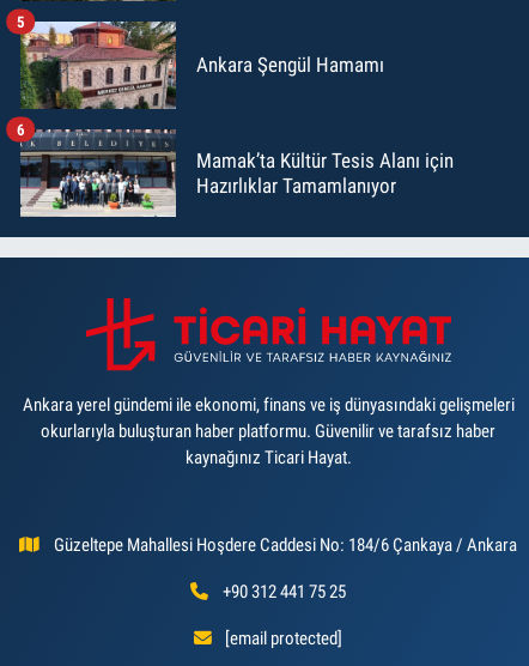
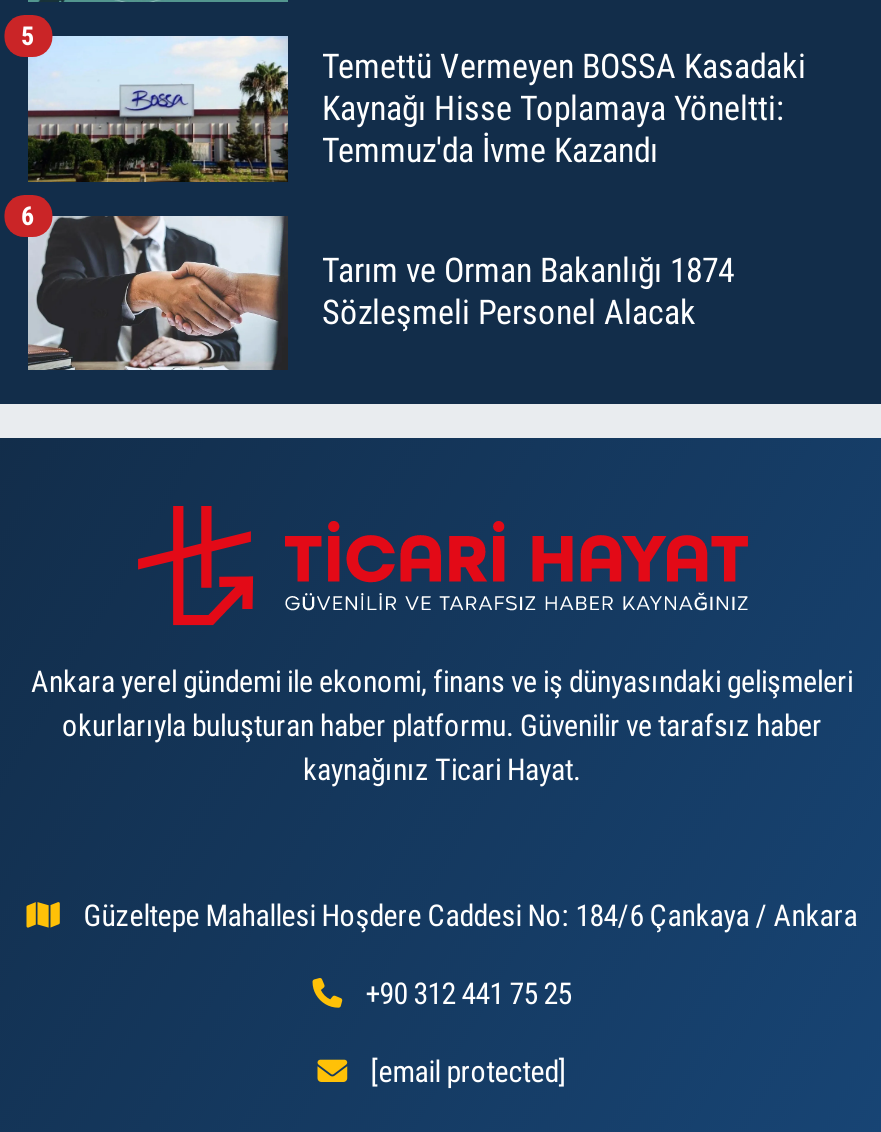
- [image]
- Ankara Şengül Hamamı
+ [image]
+ Temettü Vermeyen BOSSA Kasadaki
+ Kaynağı Hisse Toplamaya Yöneltti:
+ Temmuz'da İvme Kazandı

- [image]
- Mamak’ta Kültür Tesis Alanı için
- Hazırlıklar Tamamlanıyor
+ [image]
+ Tarım ve Orman Bakanlığı 1874
+ Sözleşmeli Personel Alacak
